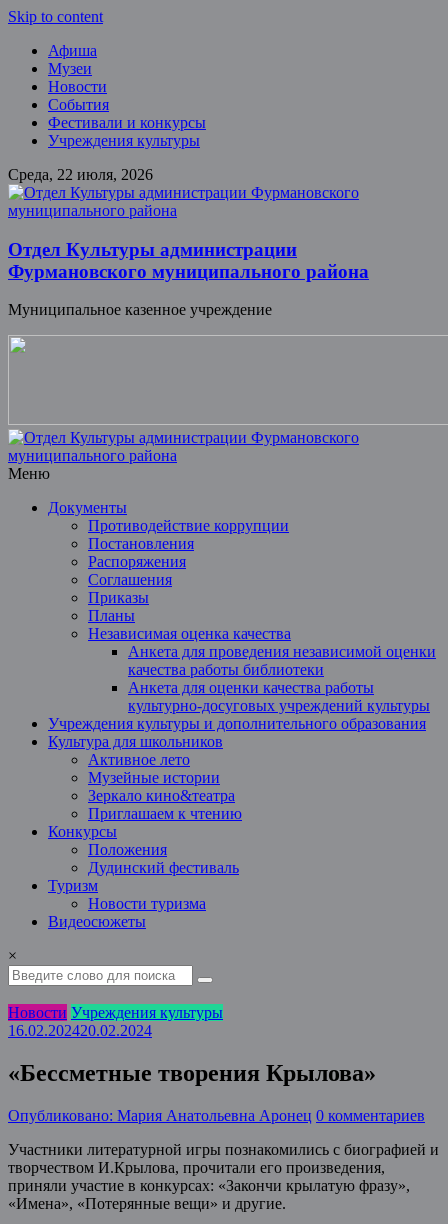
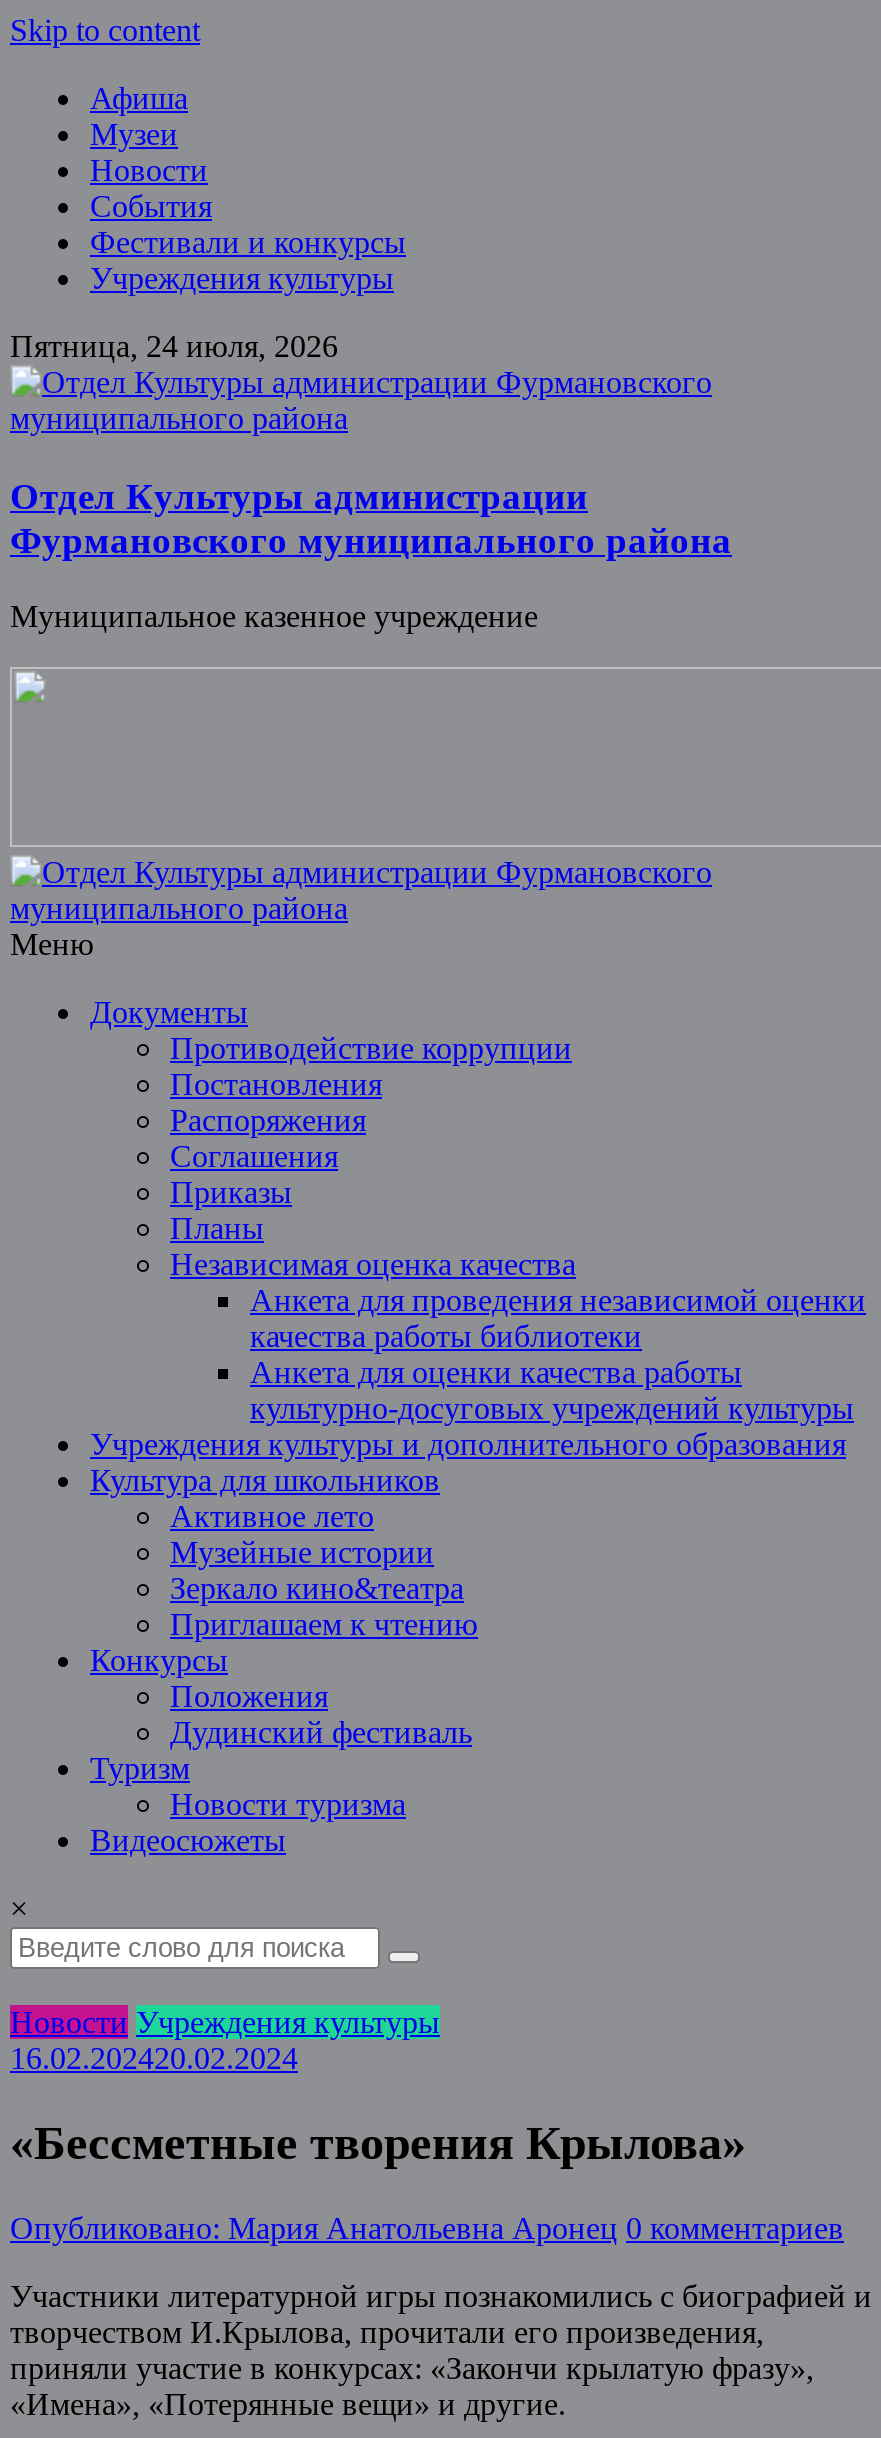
- Среда, 22 июля, 2026
+ Пятница, 24 июля, 2026
